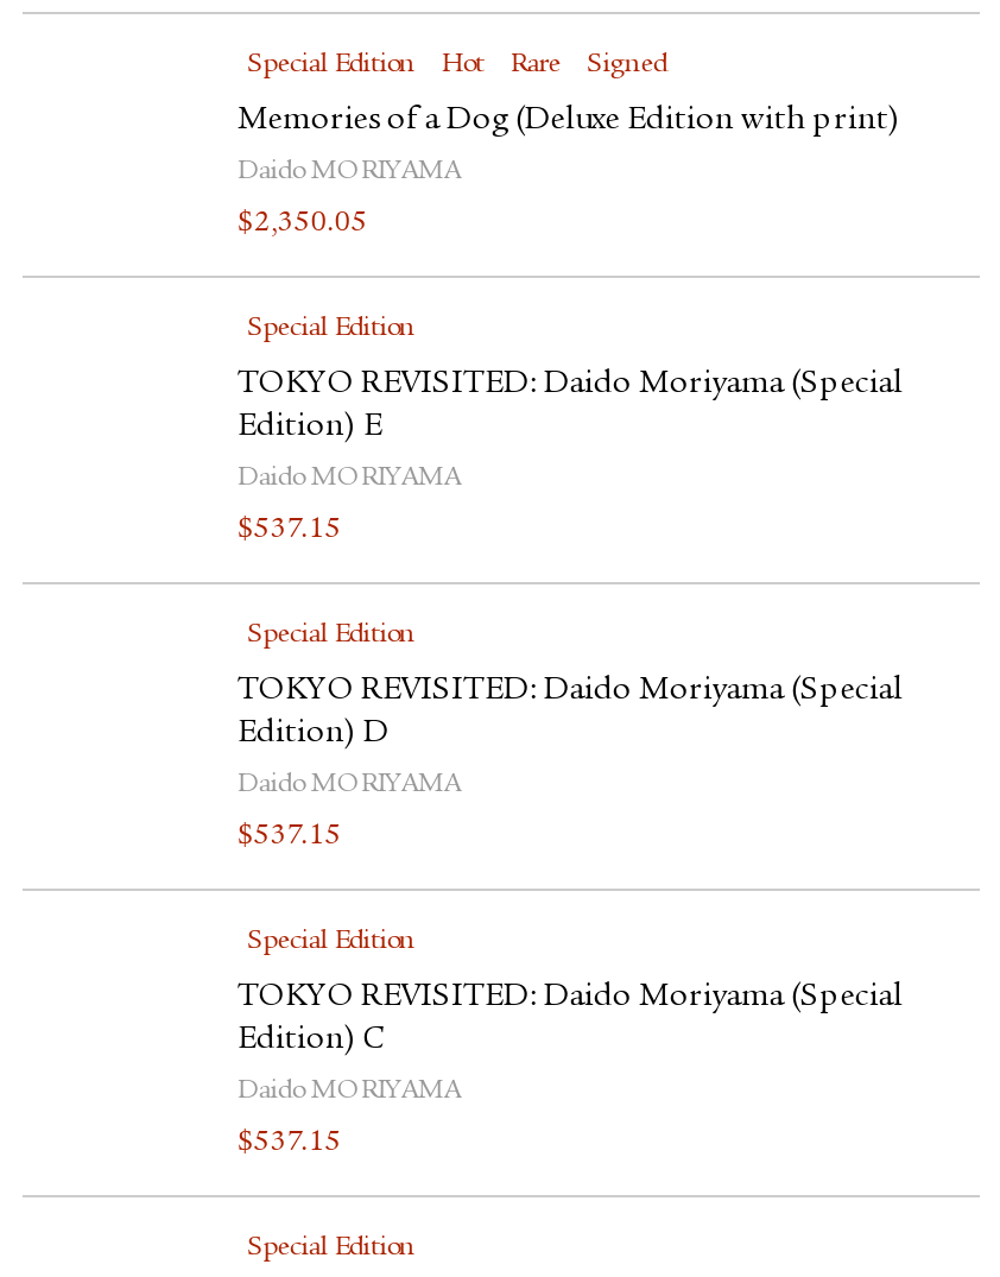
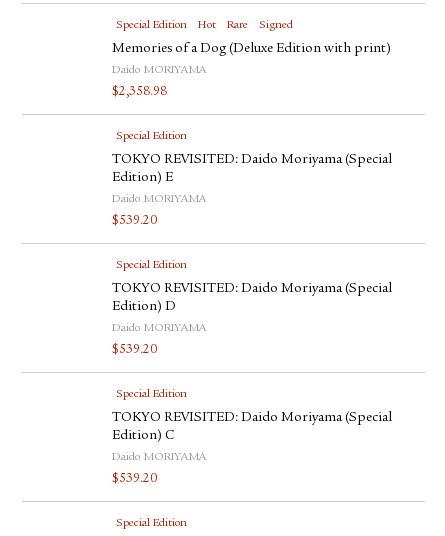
- $2,350.05
+ $2,358.98

- $537.15
+ $539.20

- $537.15
+ $539.20

- $537.15
+ $539.20
